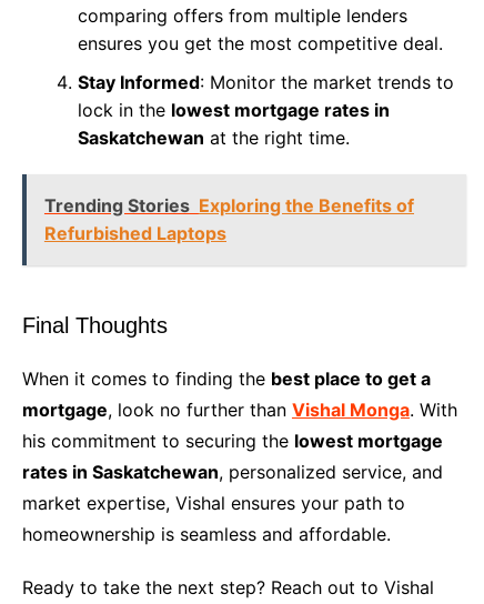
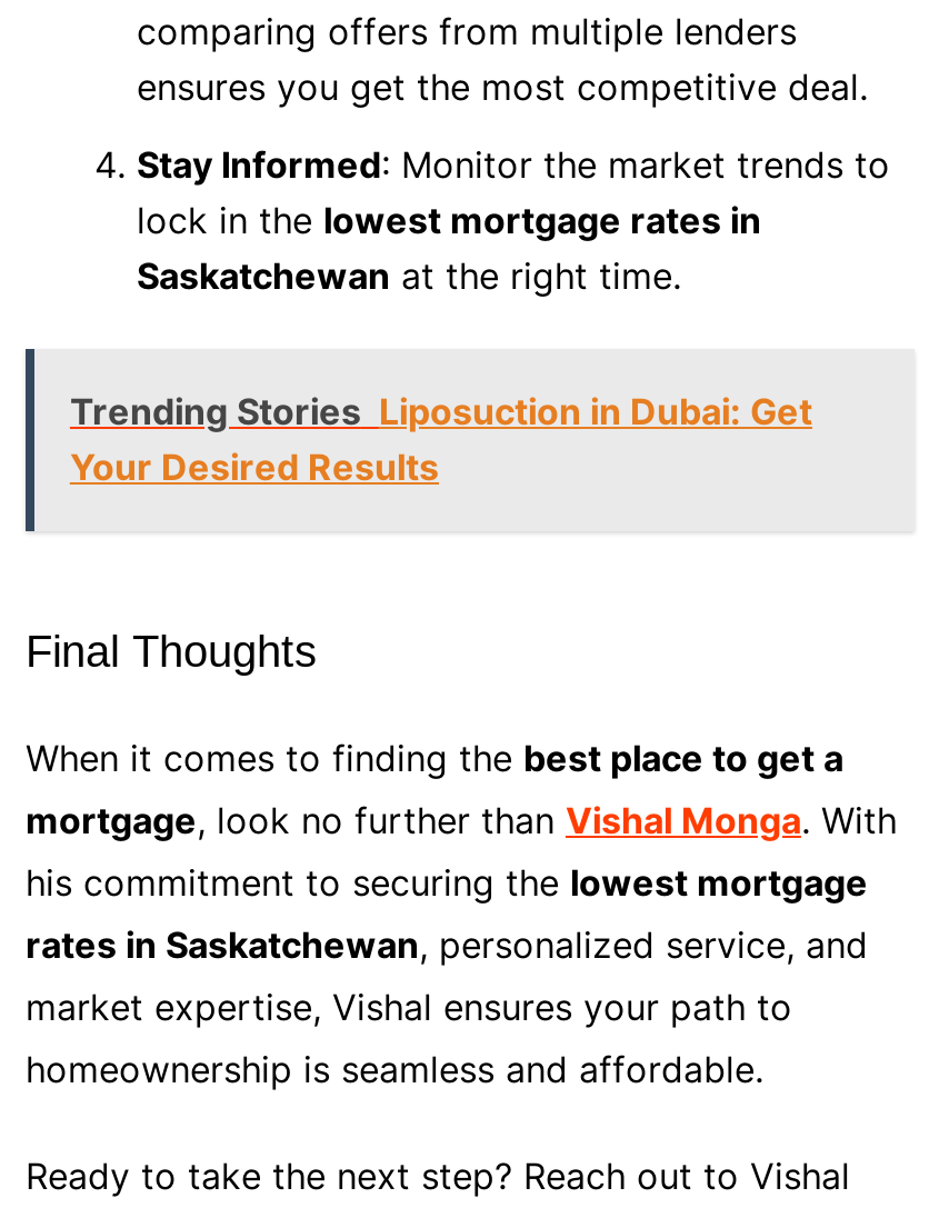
- Trending Stories Exploring the Benefits of
- Refurbished Laptops
+ Trending Stories Liposuction in Dubai: Get
+ Your Desired Results
